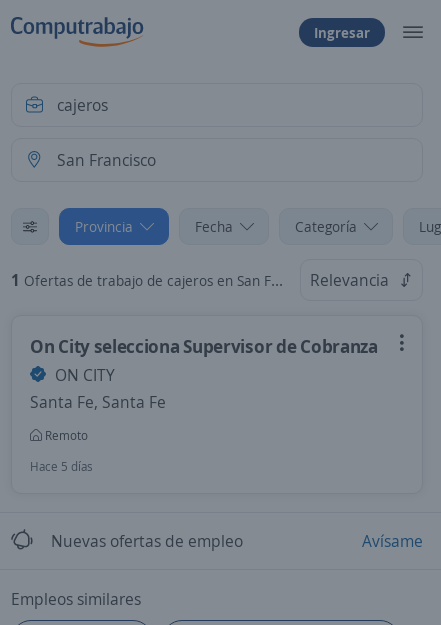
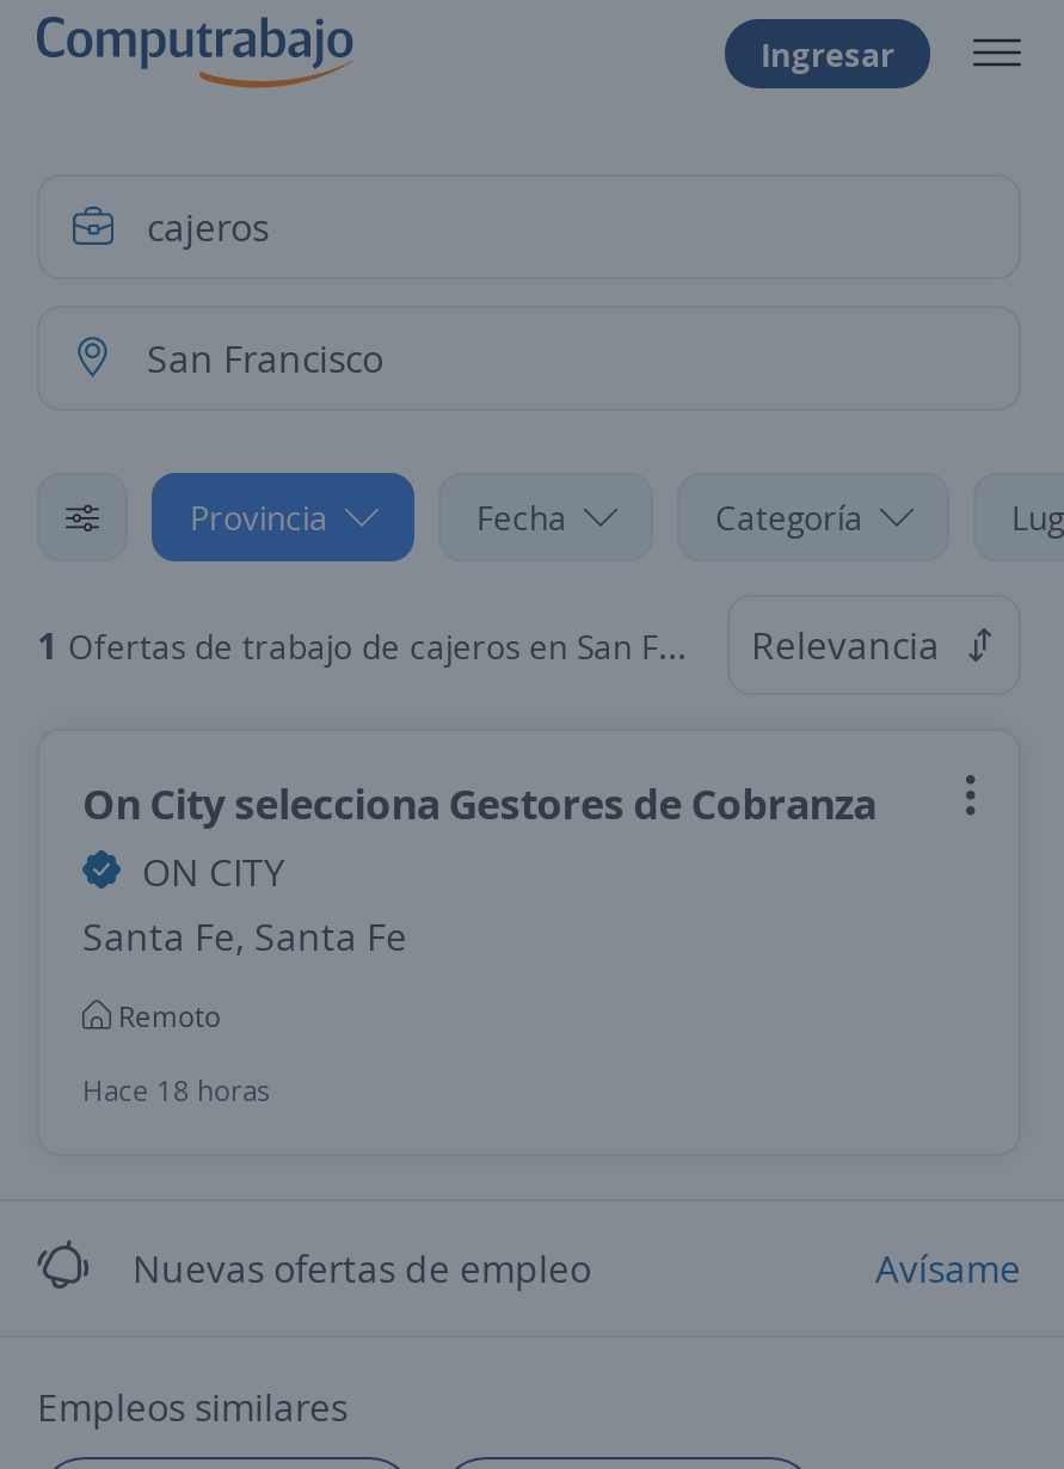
- On City selecciona Supervisor de Cobranza
+ On City selecciona Gestores de Cobranza

- Hace 5 días
+ Hace 18 horas
